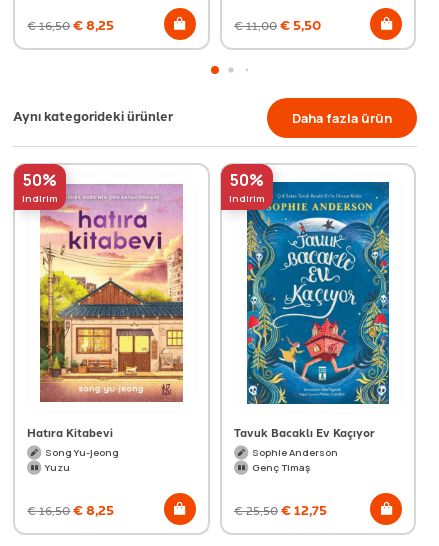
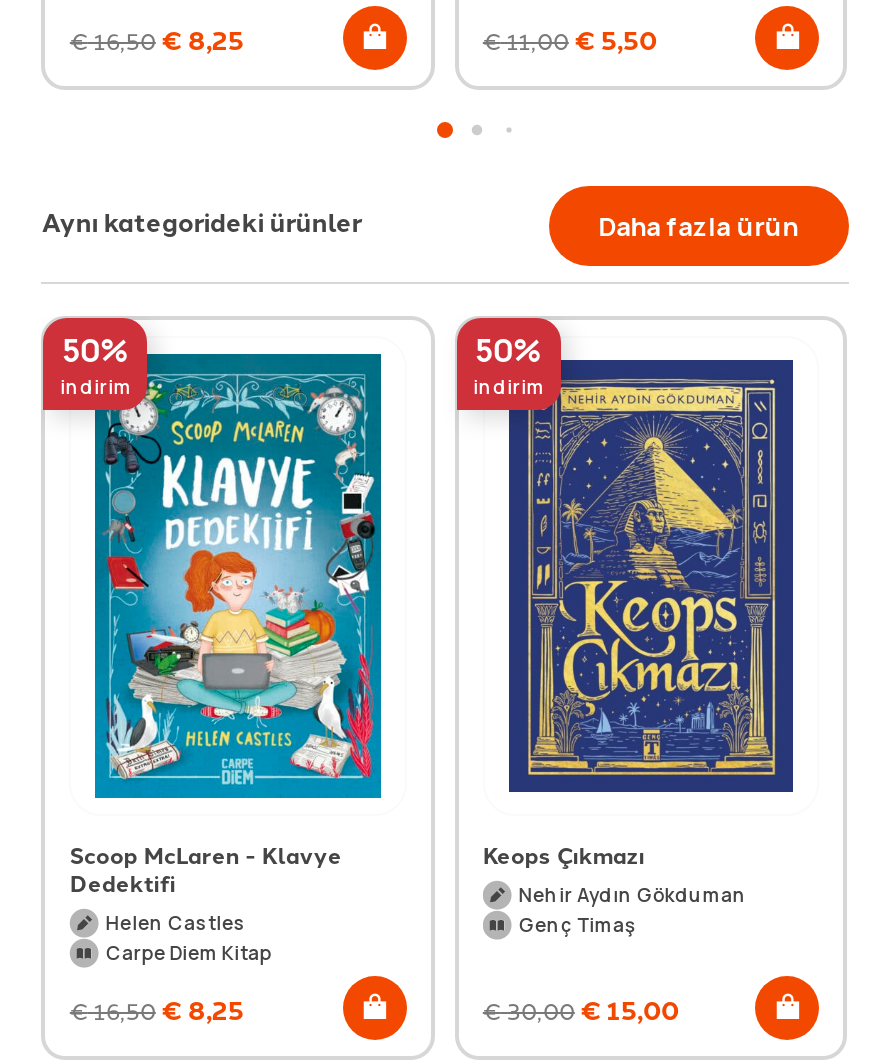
- [image]
- Hatıra Kitabevi
- Song Yu-jeong
- Yuzu
+ [image]
+ Scoop McLaren - Klavye
+ Dedektifi
+ Helen Castles
+ Carpe Diem Kitap

- [image]
- Tavuk Bacaklı Ev Kaçıyor
- Sophie Anderson
+ [image]
+ Keops Çıkmazı
+ Nehir Aydın Gökduman

- €25,50 €12,75
+ €30,00 €15,00
